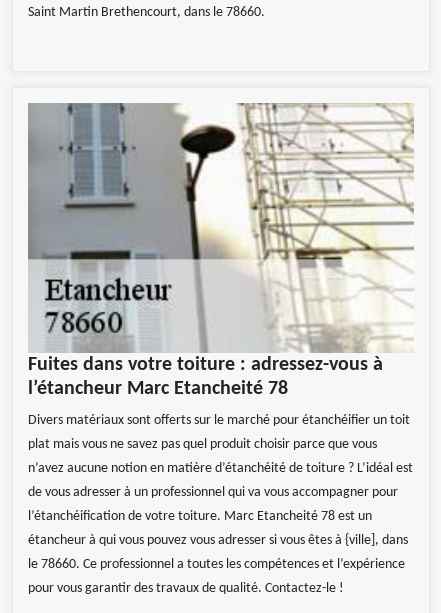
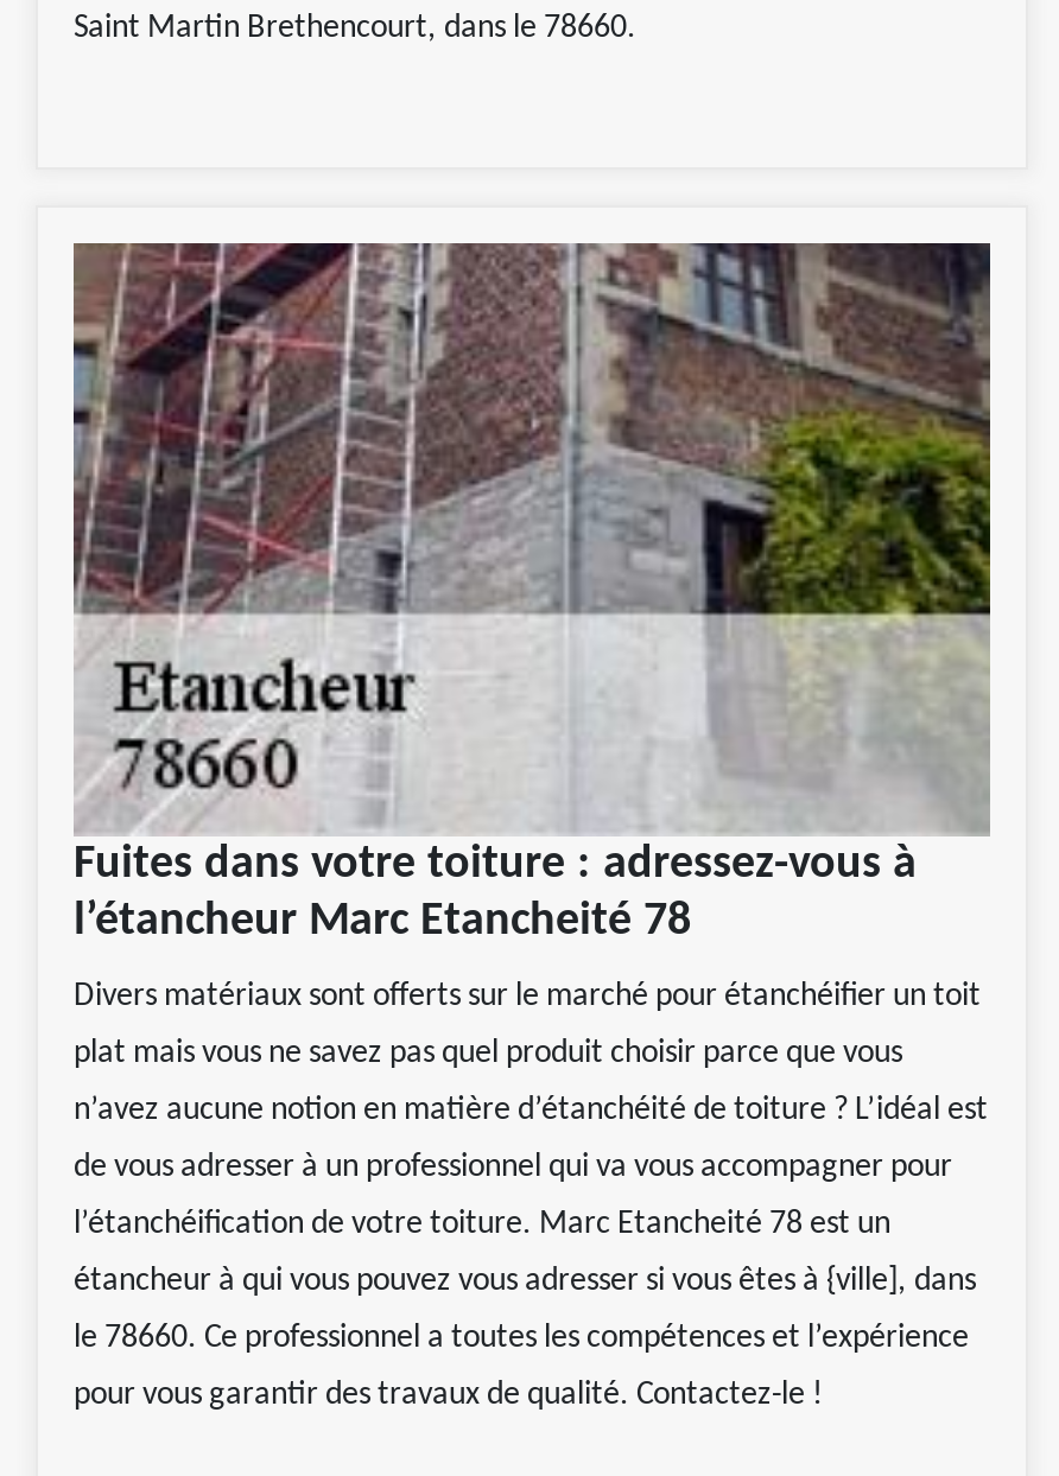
- [image]
+ [image]
